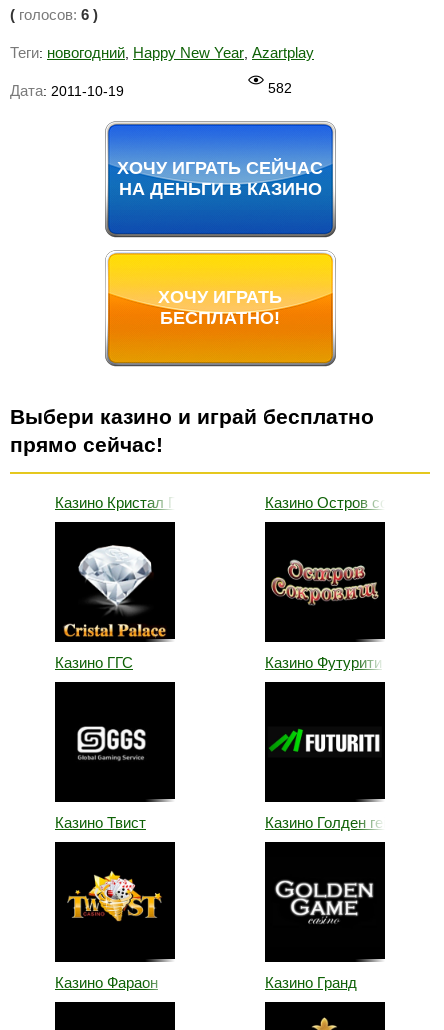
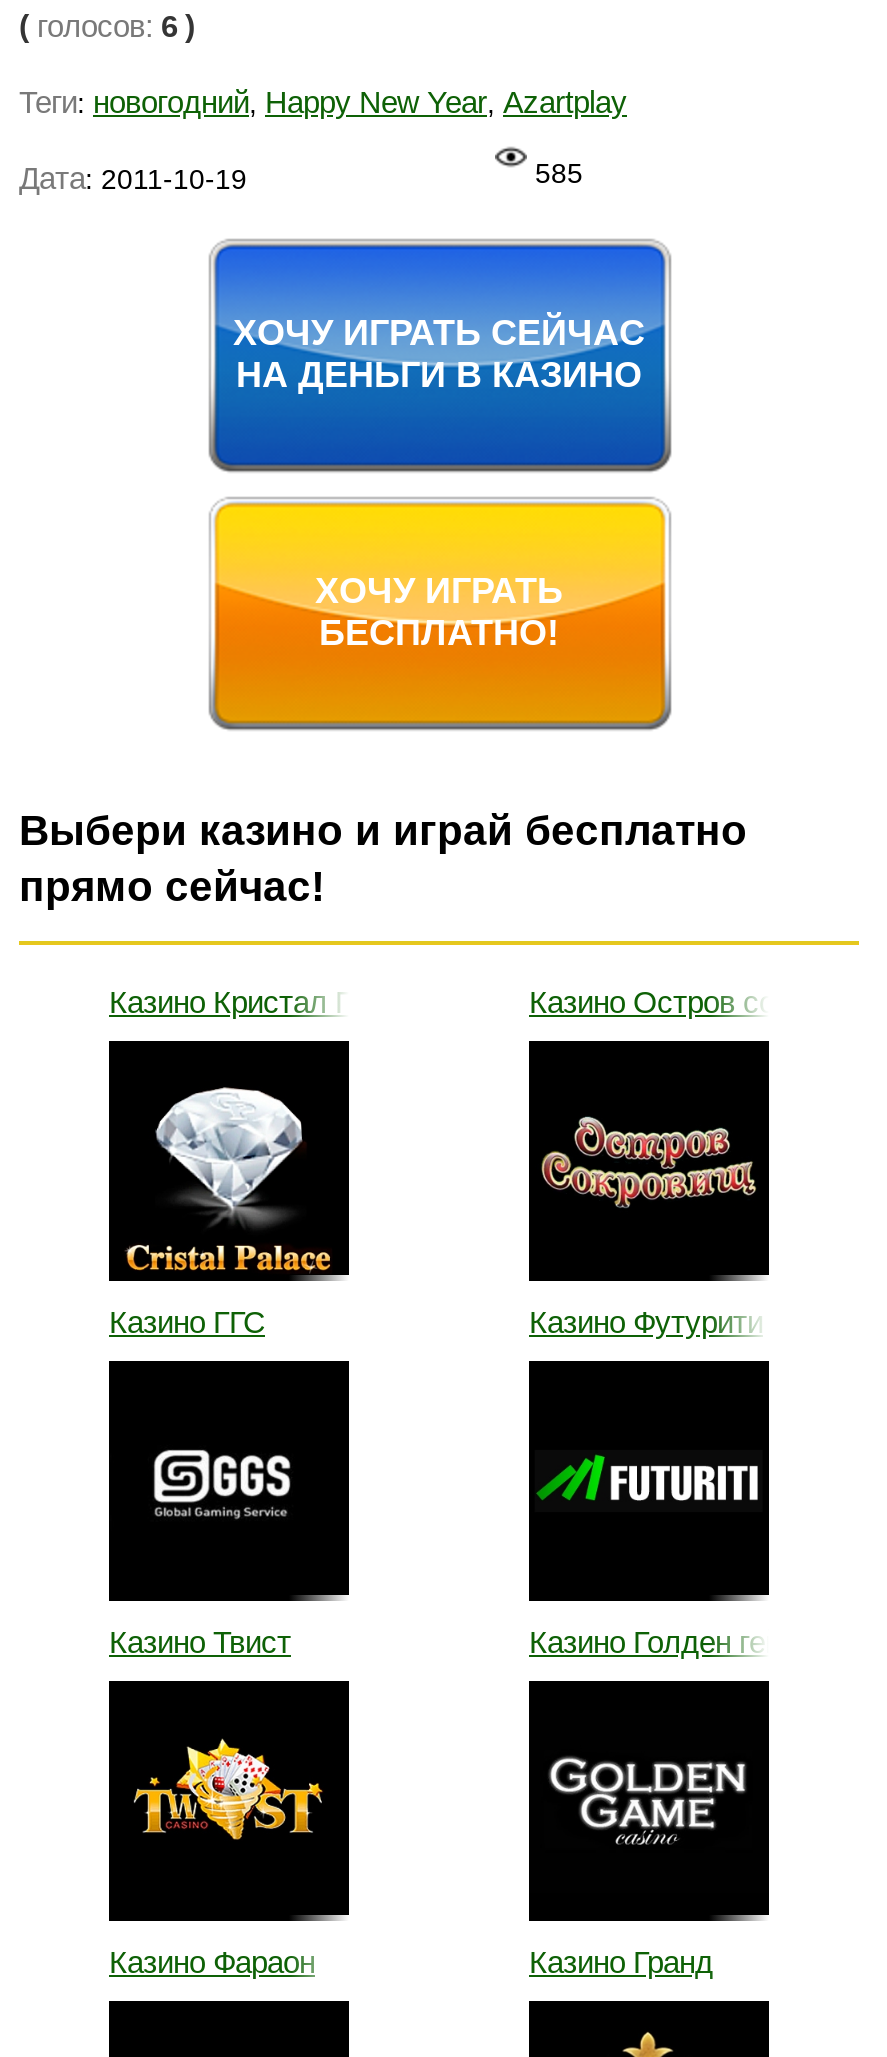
- 582
+ 585
